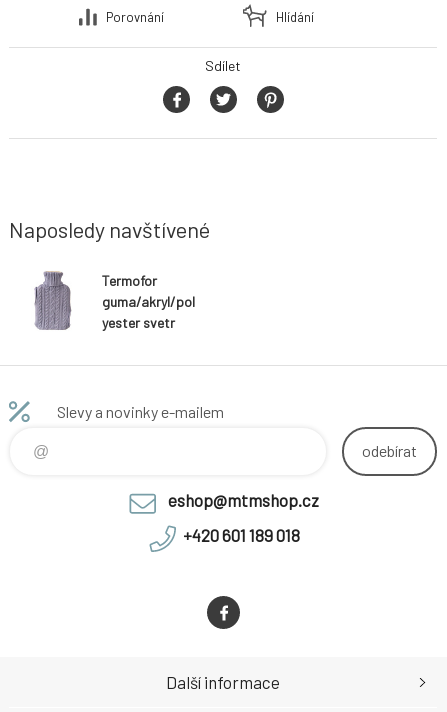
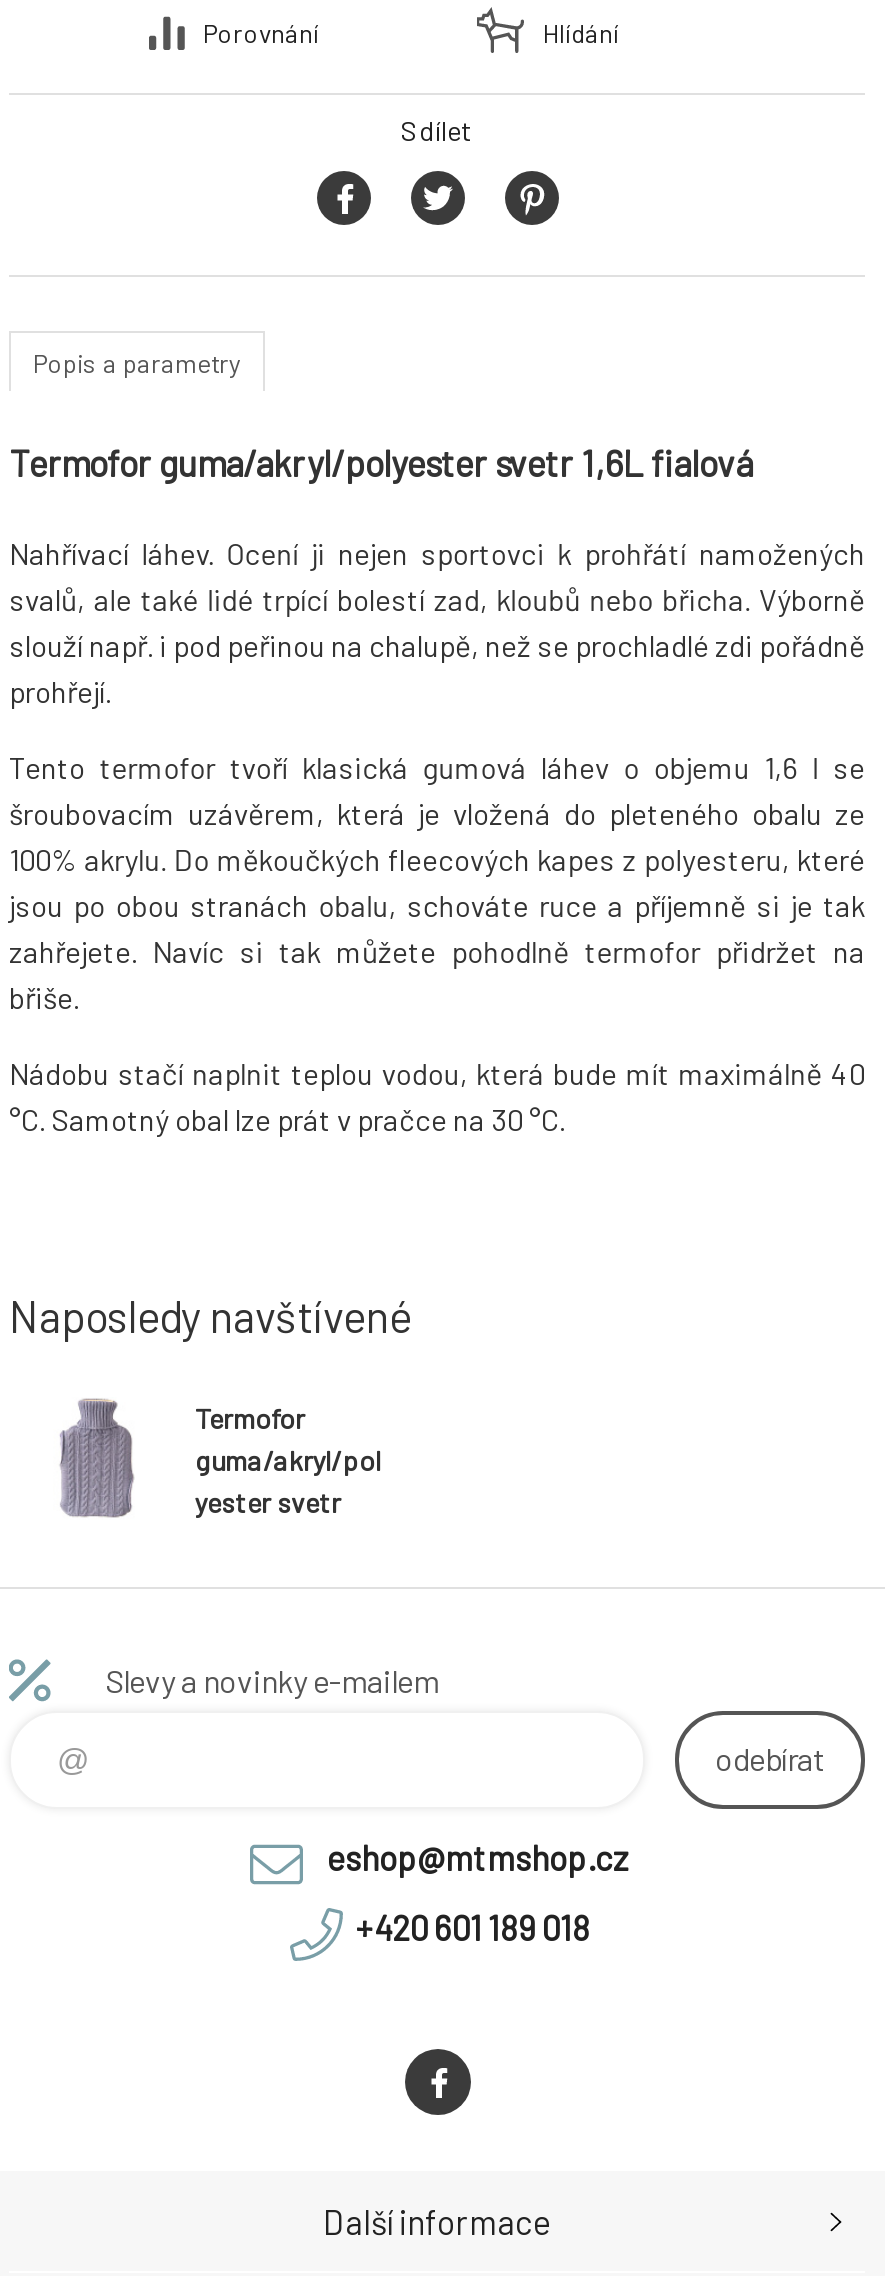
+ Popis a parametry
+ Termofor guma/akryl/polyester svetr 1,6L fialová
+ Nahřívací láhev. Ocení ji nejen sportovci k prohřátí namožených
+ svalů, ale také lidé trpící bolestí zad, kloubů nebo břicha. Výborně
+ slouží např. i pod peřinou na chalupě, než se prochladlé zdi pořádně
+ prohřejí.
+ Tento termofor tvoří klasická gumová láhev o objemu 1,6 l se
+ šroubovacím uzávěrem, která je vložená do pleteného obalu ze
+ 100% akrylu. Do měkoučkých fleecových kapes z polyesteru, které
+ jsou po obou stranách obalu, schováte ruce a příjemně si je tak
+ zahřejete. Navíc si tak můžete pohodlně termofor přidržet na
+ břiše.
+ Nádobu stačí naplnit teplou vodou, která bude mít maximálně 40
+ °C. Samotný obal lze prát v pračce na 30 °C.
